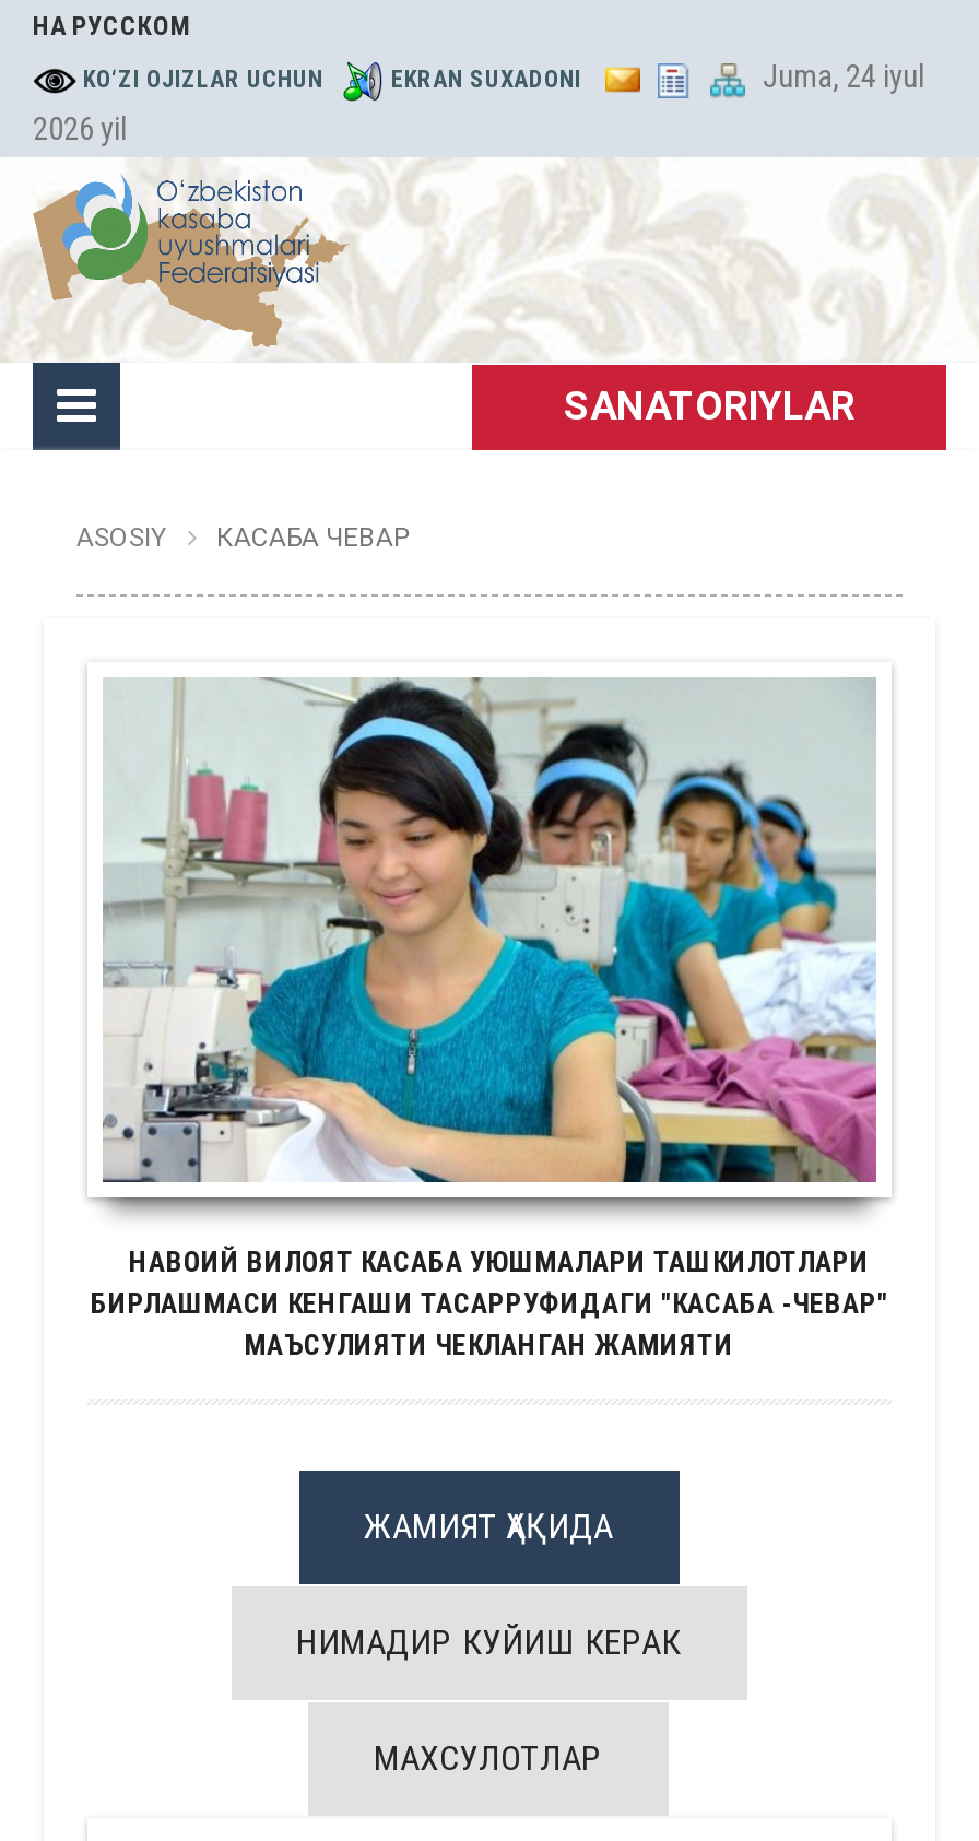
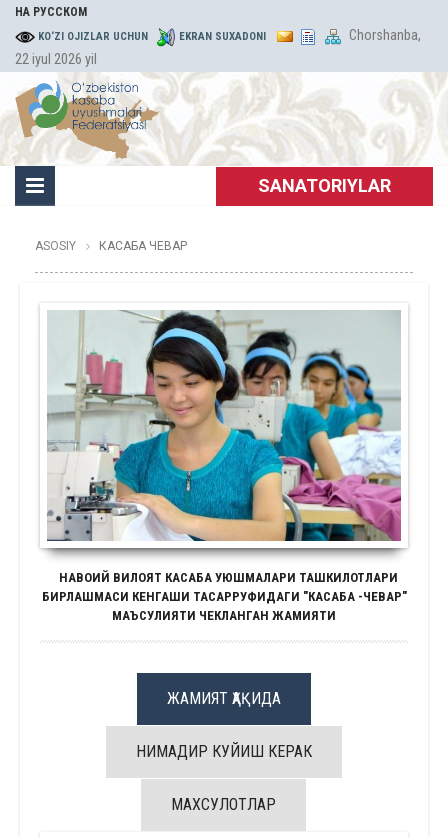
- Juma, 24 iyul
- 2026 yil
+ Chorshanba,
+ 22 iyul 2026 yil
